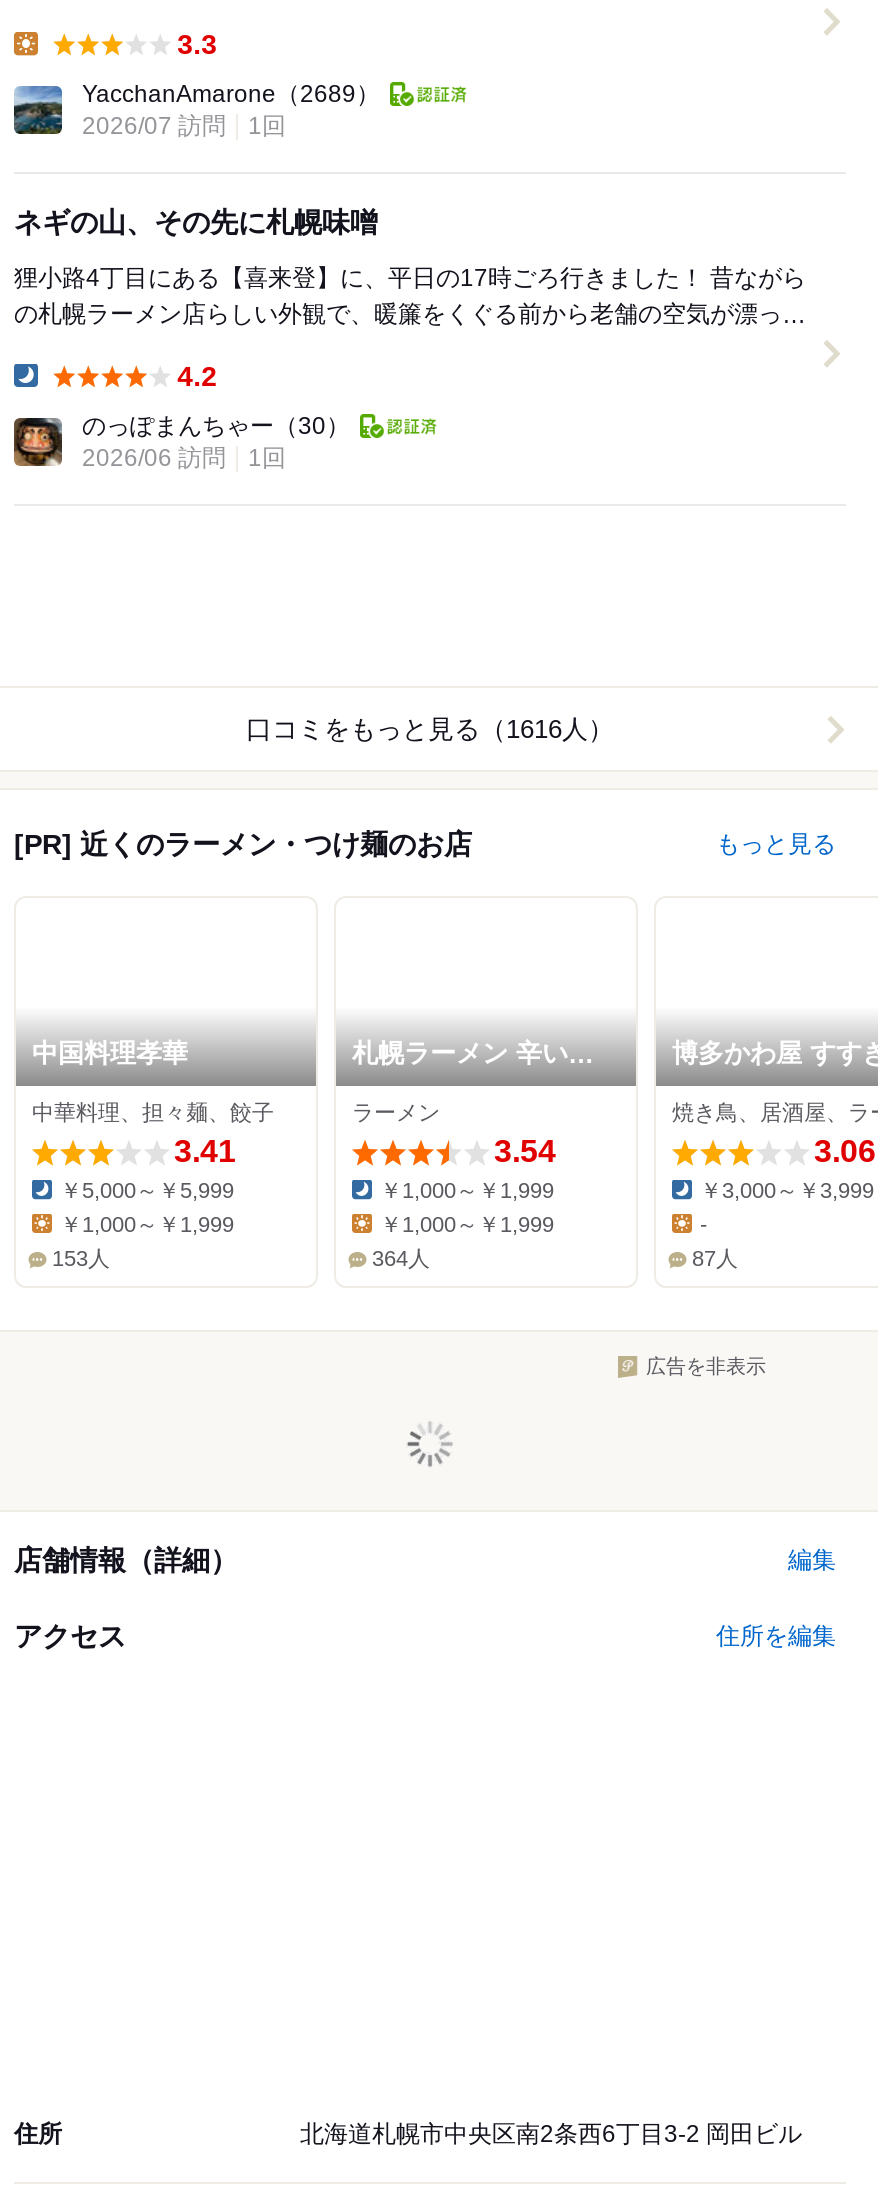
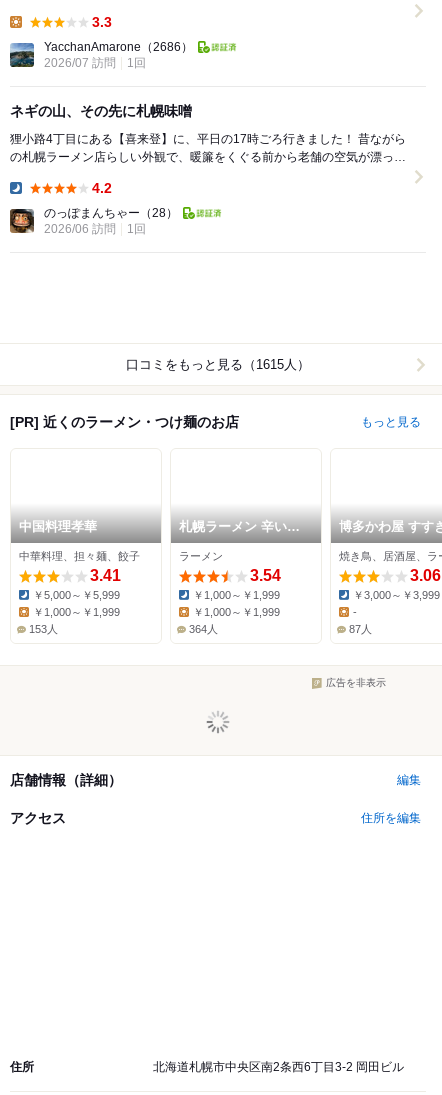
- YacchanAmarone（2689）
+ YacchanAmarone（2686）

- のっぽまんちゃー（30）
+ のっぽまんちゃー（28）

- 口コミをもっと見る（1616人）
+ 口コミをもっと見る（1615人）
